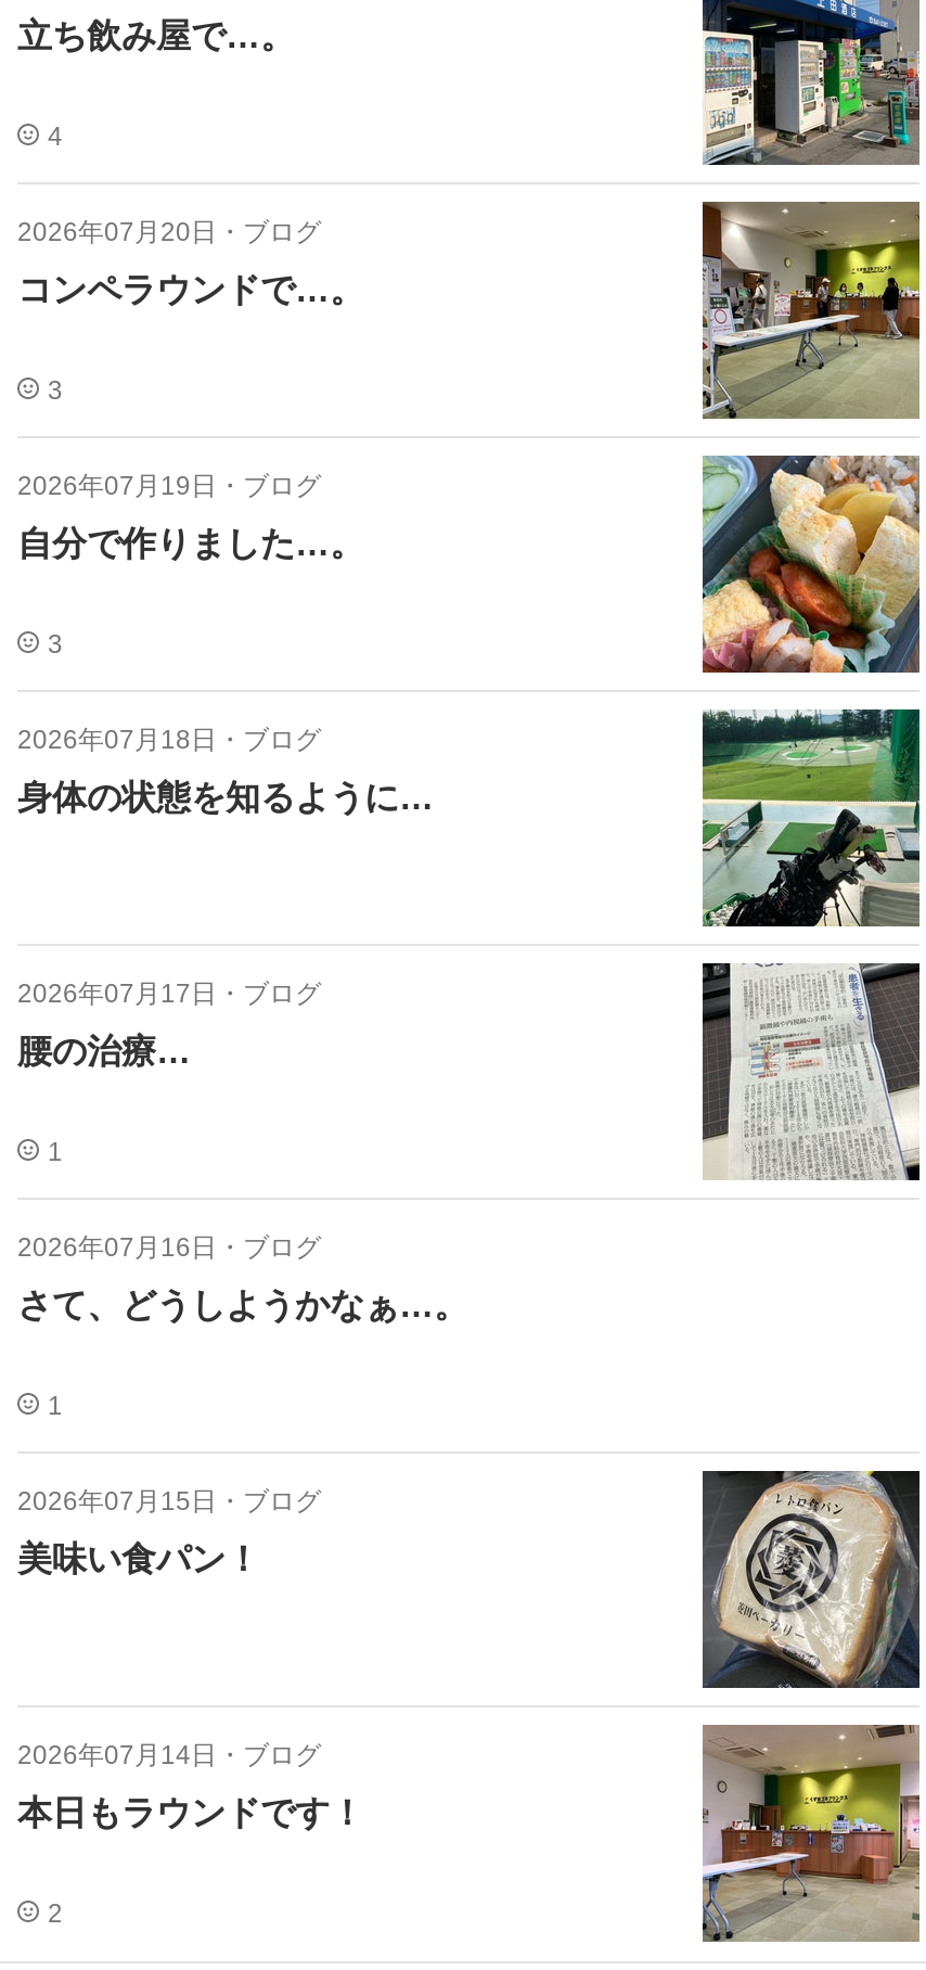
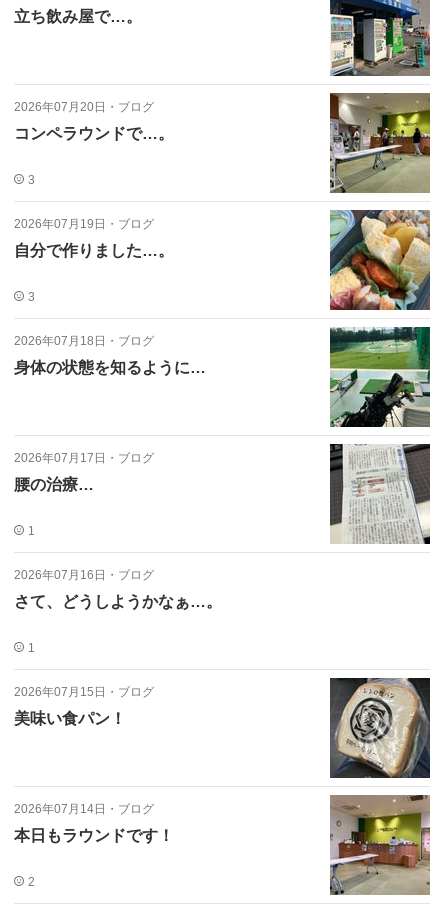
- 4
